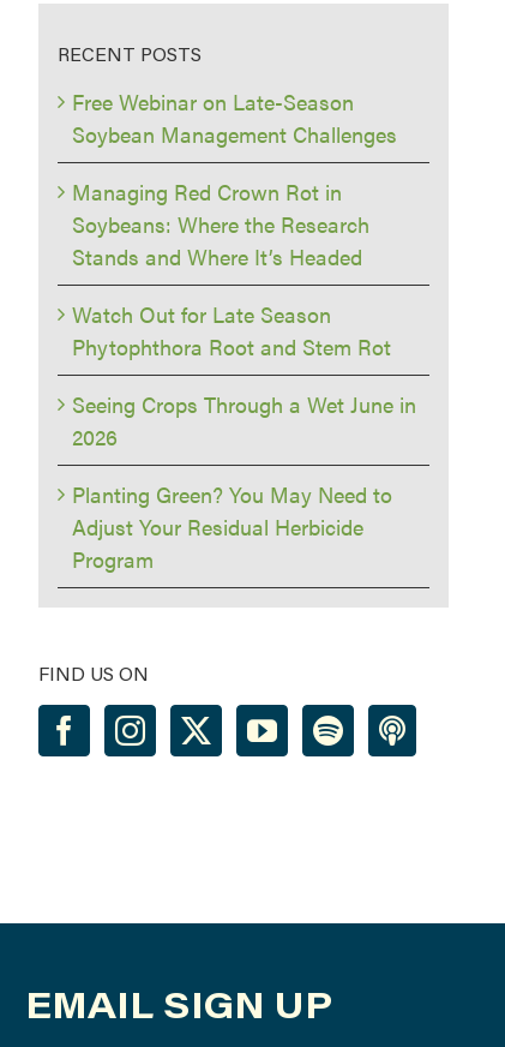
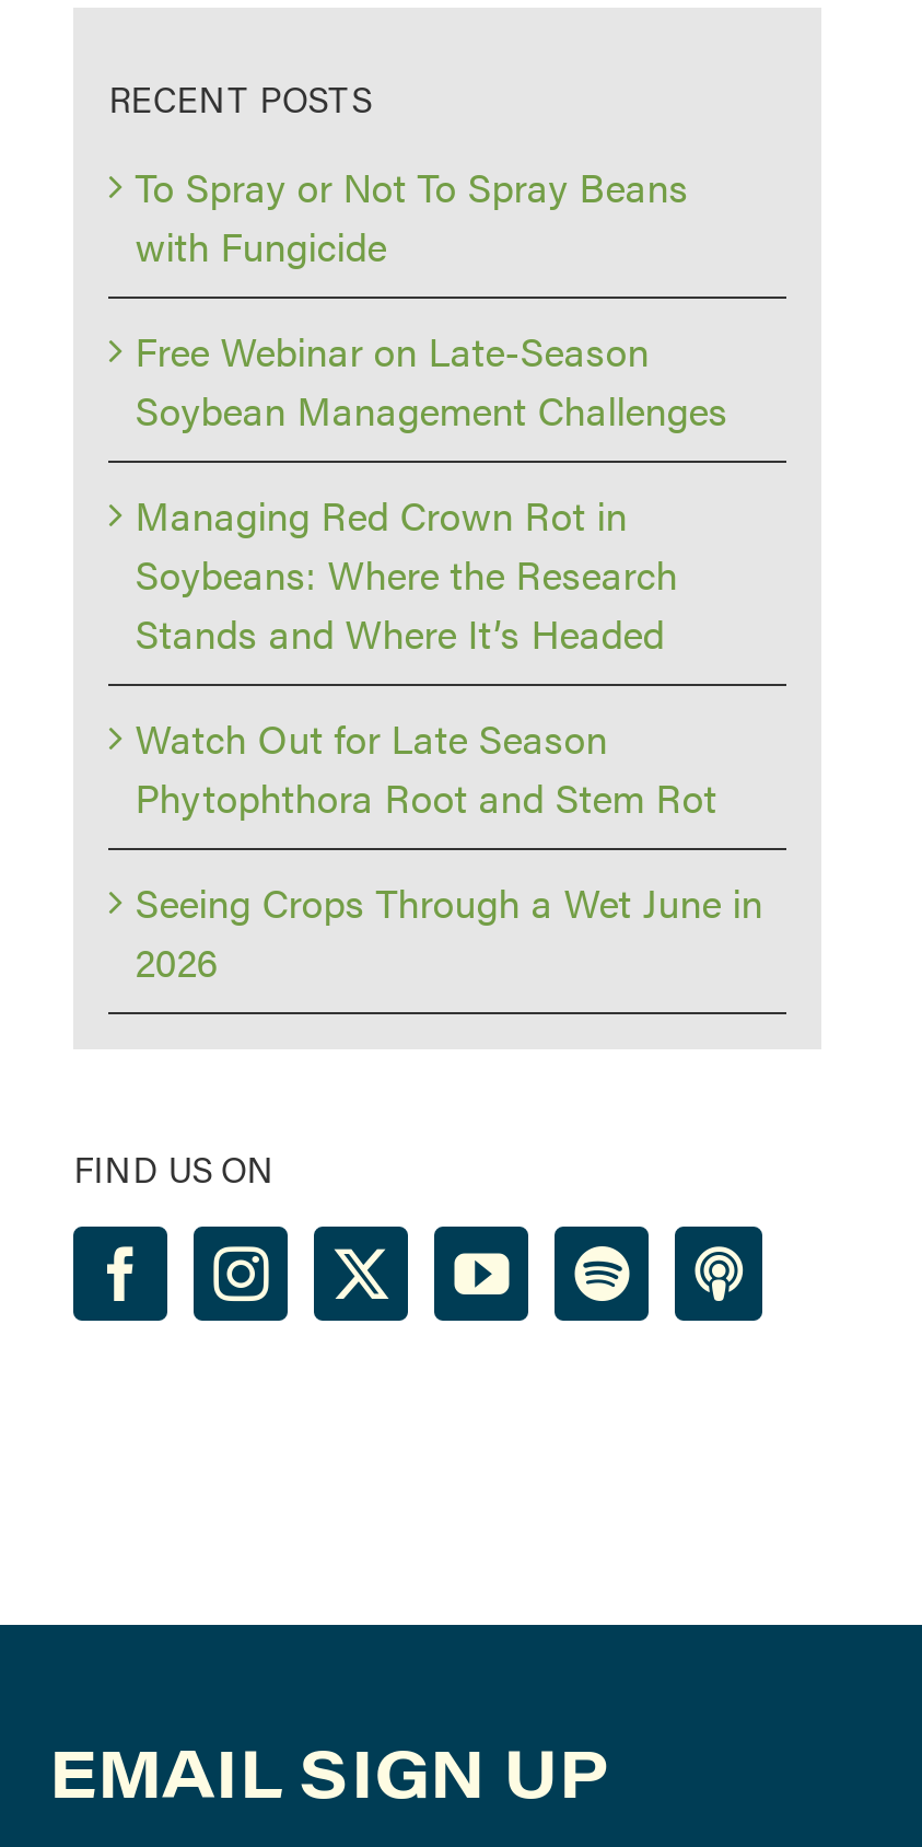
+ To Spray or Not To Spray Beans
+ with Fungicide

moved down: Free Webinar on Late-Season | Soybean Management Challenges | Managing Red Crown Rot in | ... | Seeing Crops Through a Wet June in | 2026

- Planting Green? You May Need to
- Adjust Your Residual Herbicide
- Program
